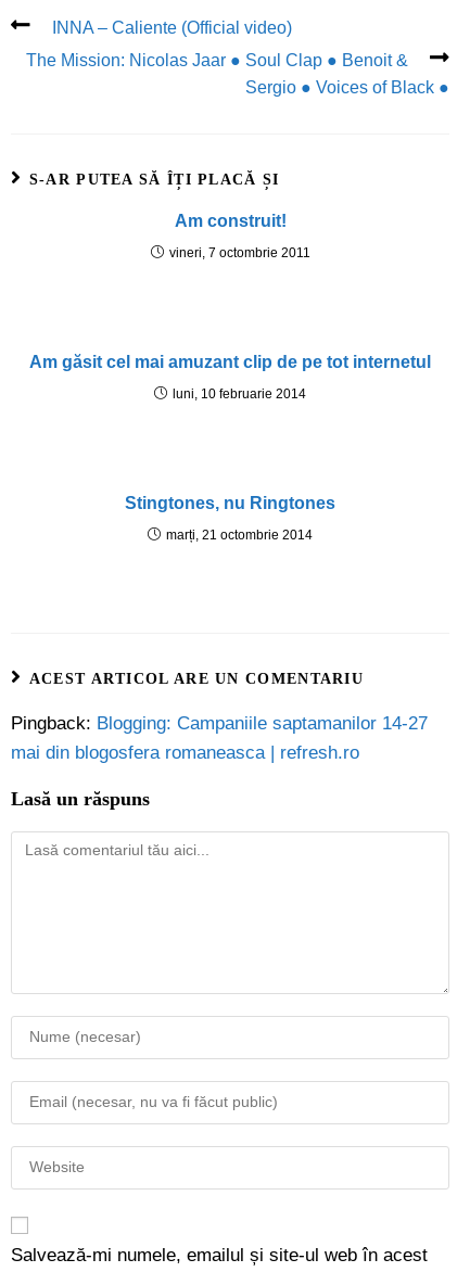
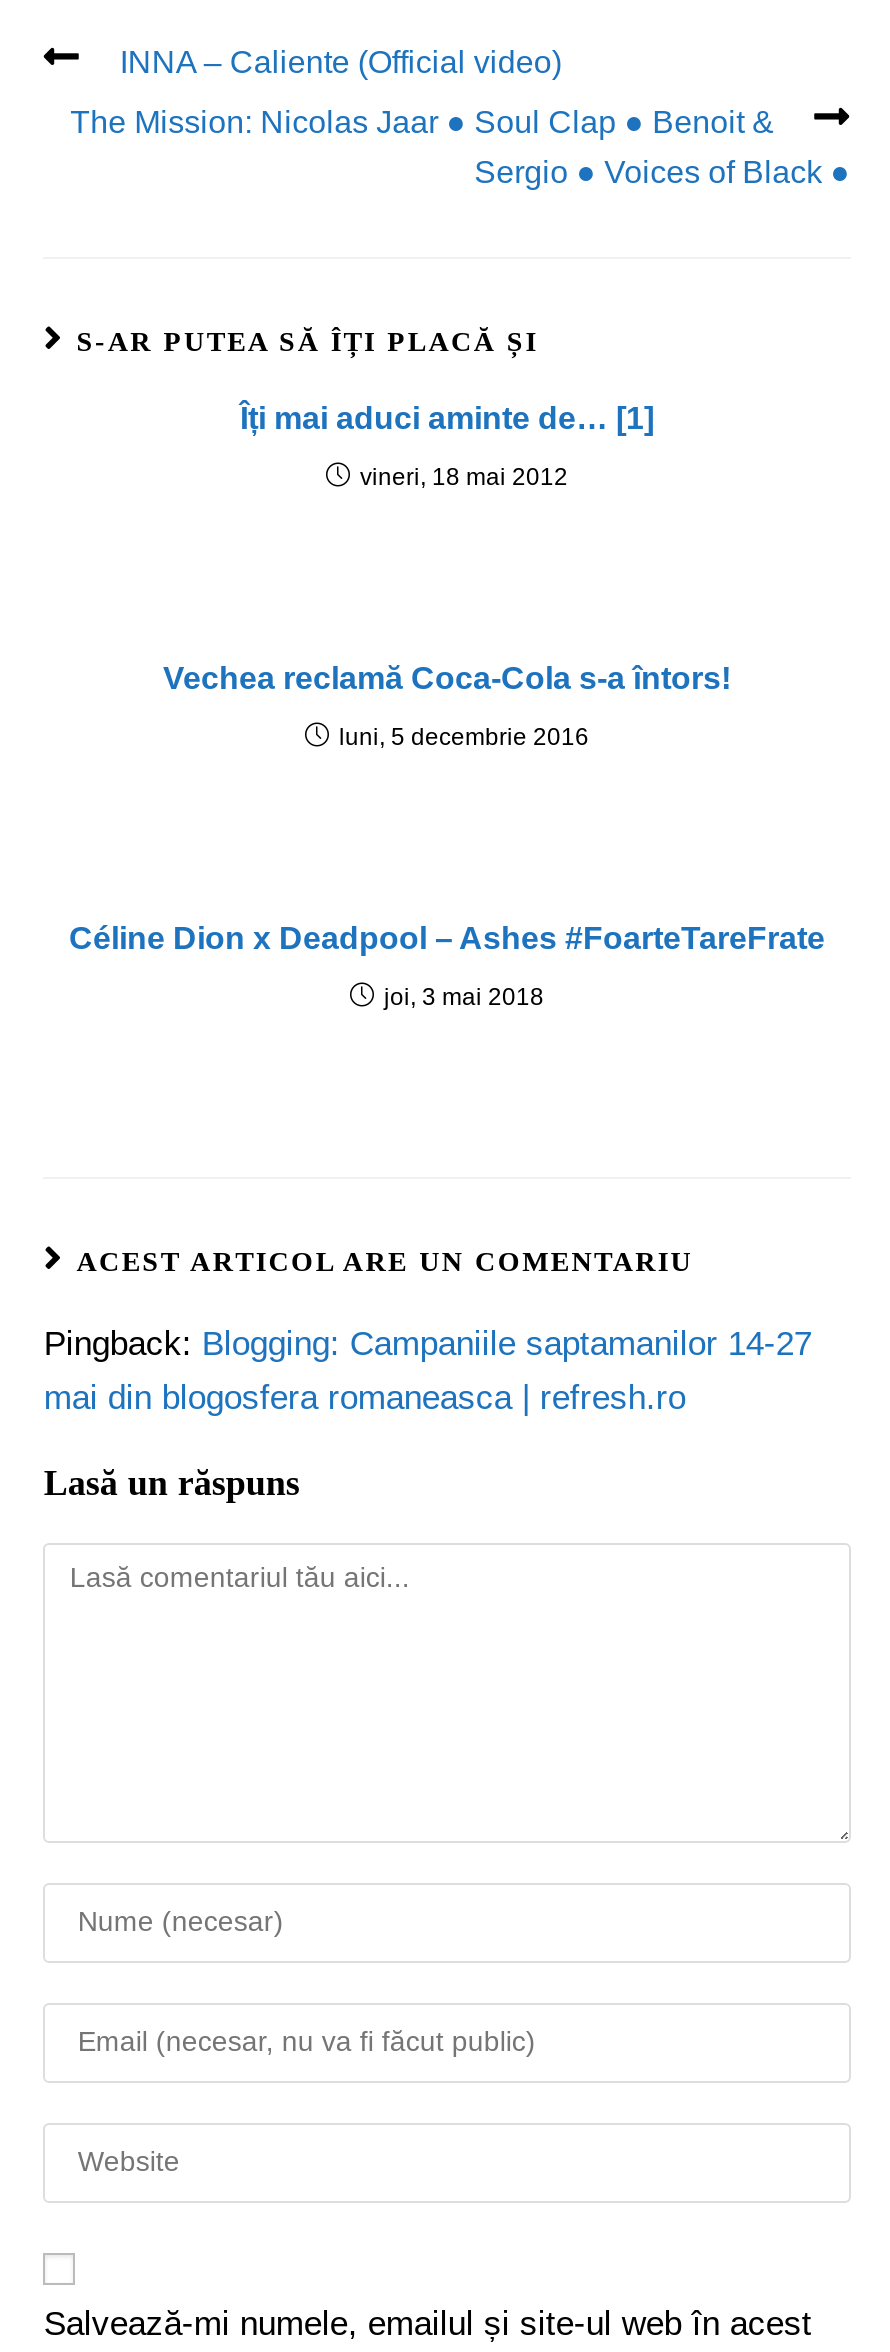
- Am construit!
+ Îți mai aduci aminte de… [1]

- vineri, 7 octombrie 2011
+ vineri, 18 mai 2012

- Am găsit cel mai amuzant clip de pe tot internetul
+ Vechea reclamă Coca-Cola s-a întors!

- luni, 10 februarie 2014
+ luni, 5 decembrie 2016

- Stingtones, nu Ringtones
+ Céline Dion x Deadpool – Ashes #FoarteTareFrate

- marți, 21 octombrie 2014
+ joi, 3 mai 2018
